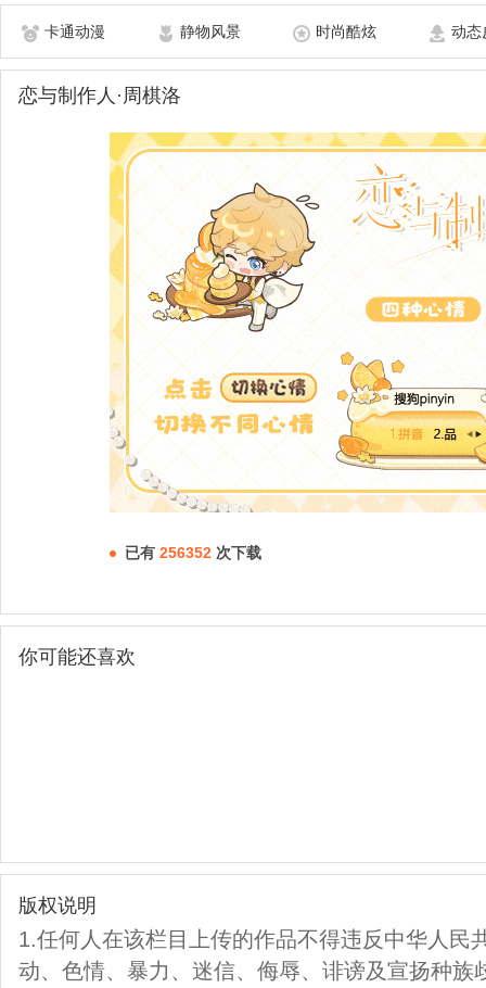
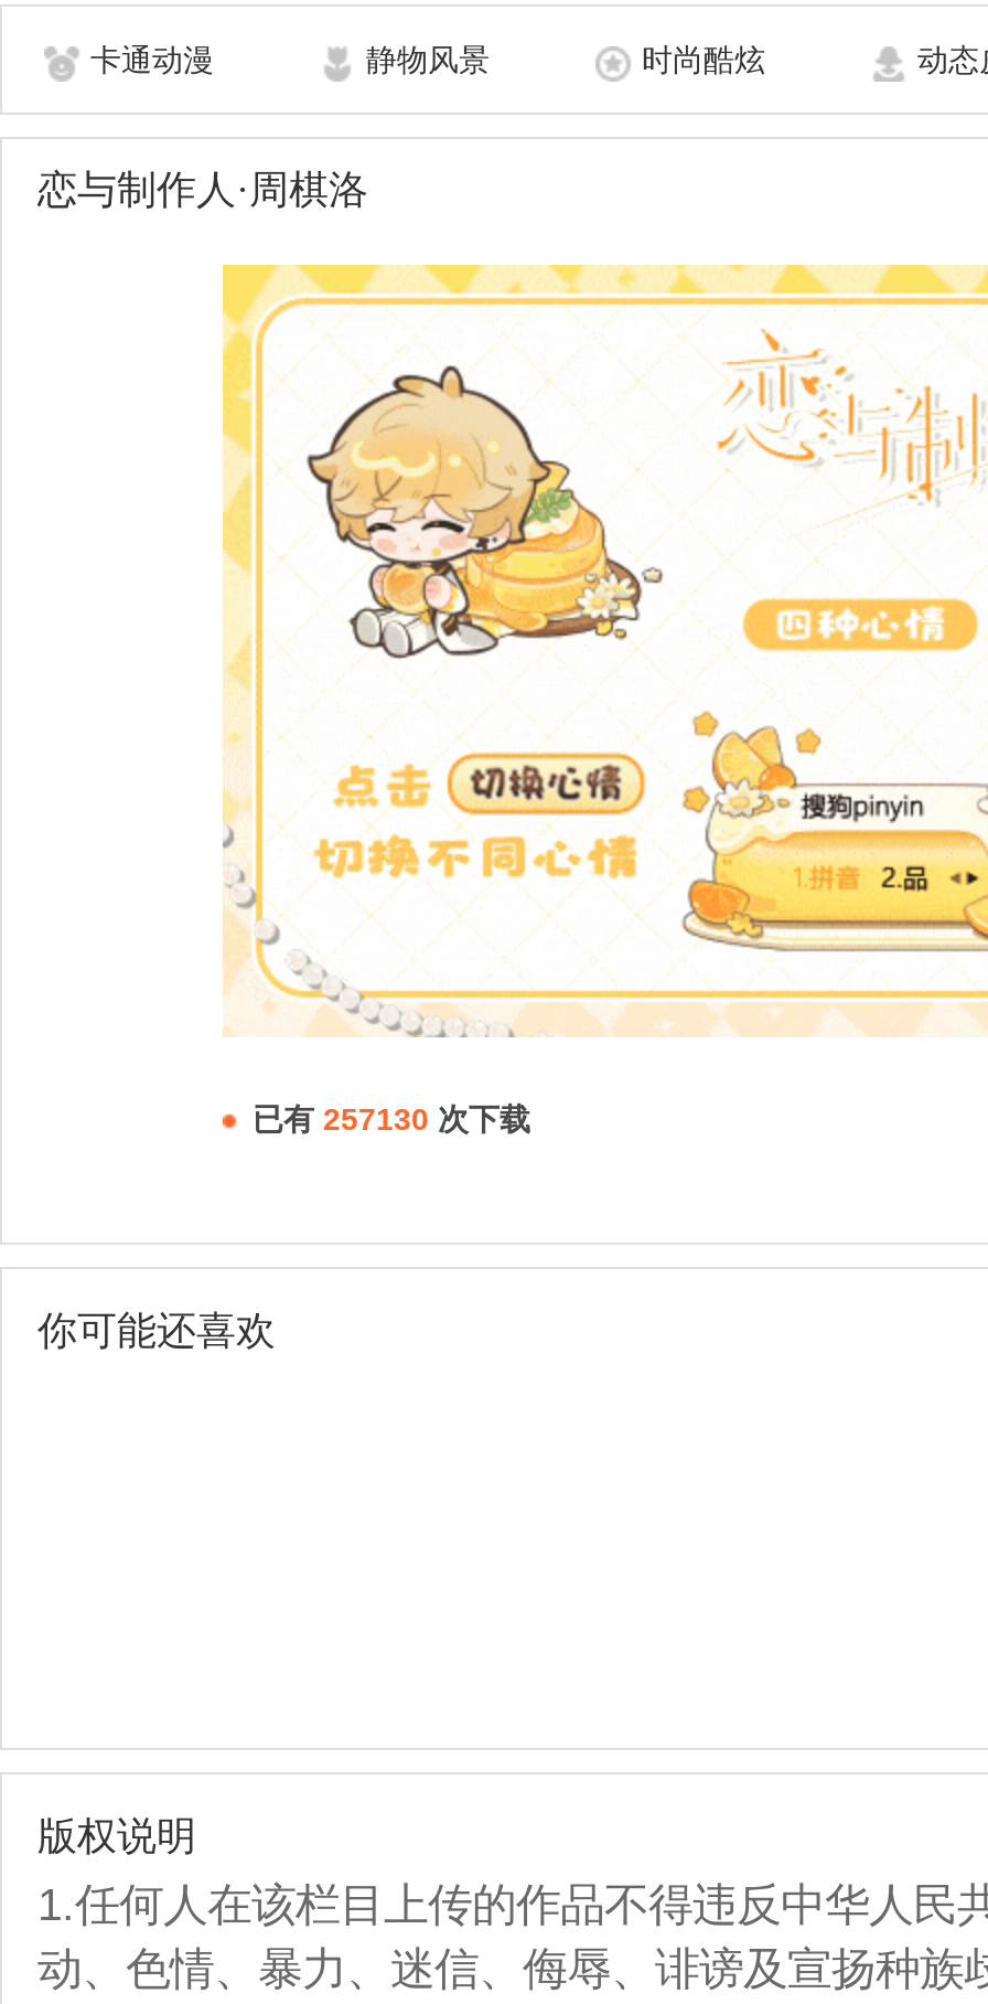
- [image]
+ [image]

- 已有256352次下载
+ 已有257130次下载
